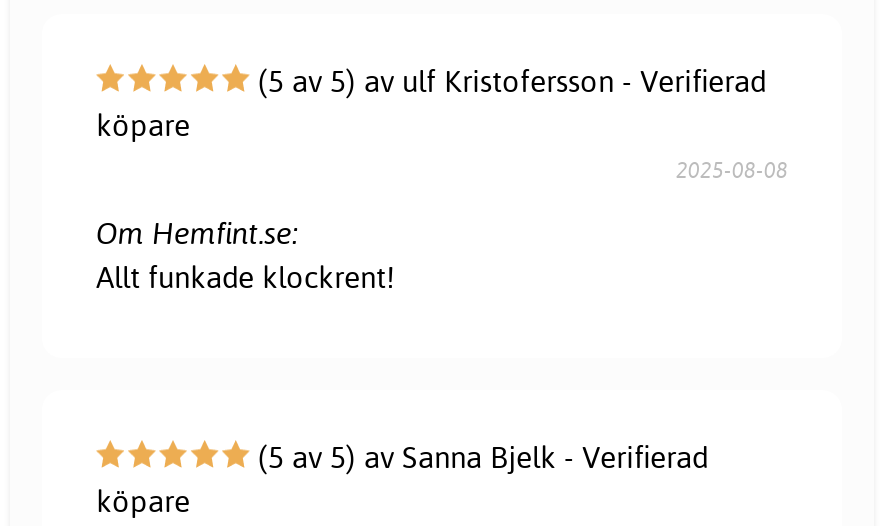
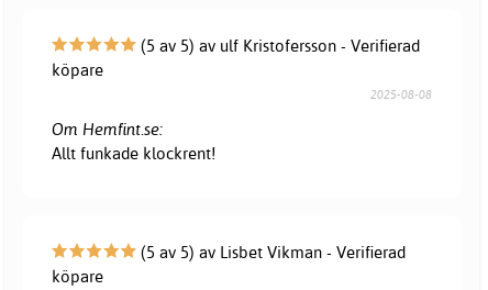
- (5 av 5) av Sanna Bjelk - Verifierad
+ (5 av 5) av Lisbet Vikman - Verifierad
